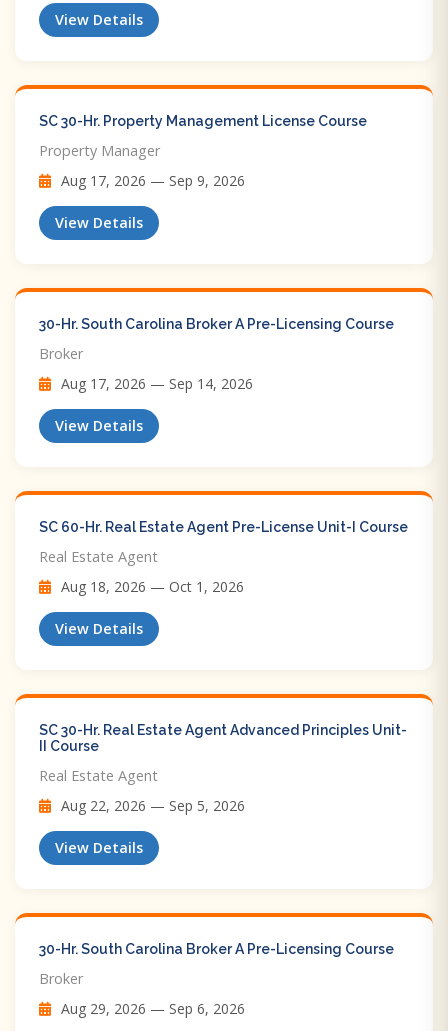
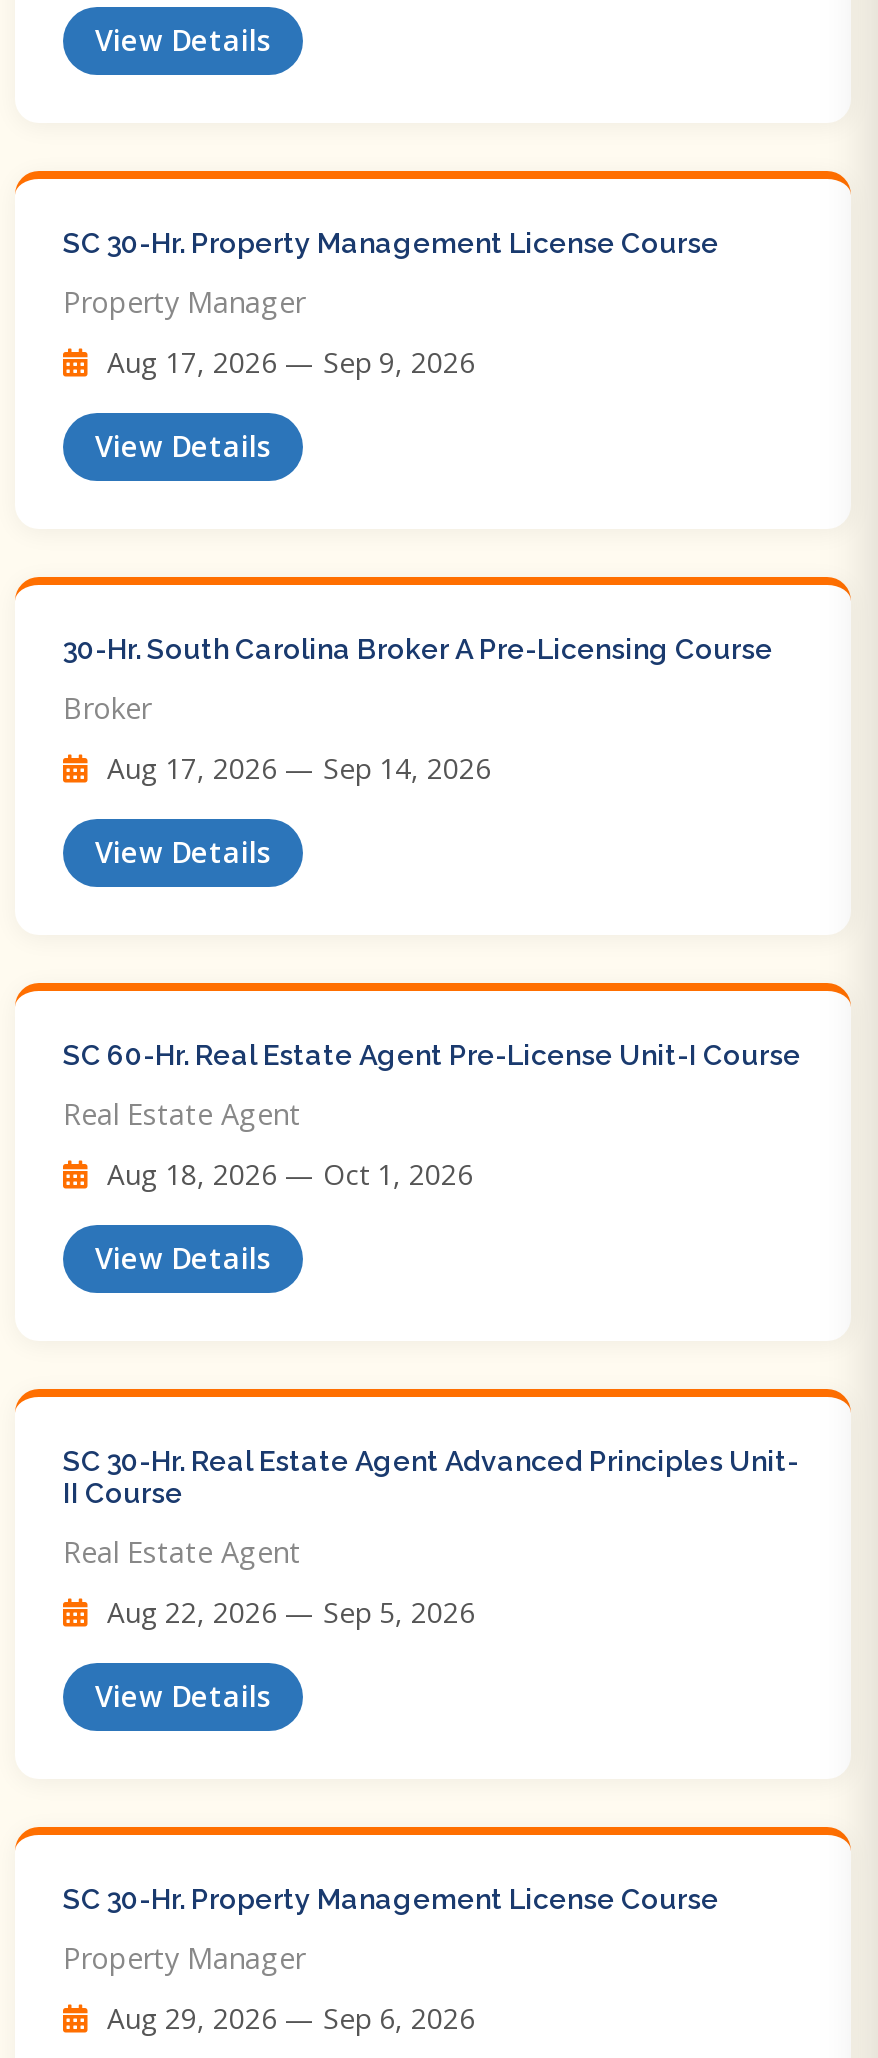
- 30-Hr. South Carolina Broker A Pre-Licensing Course
+ SC 30-Hr. Property Management License Course

- Broker
+ Property Manager
